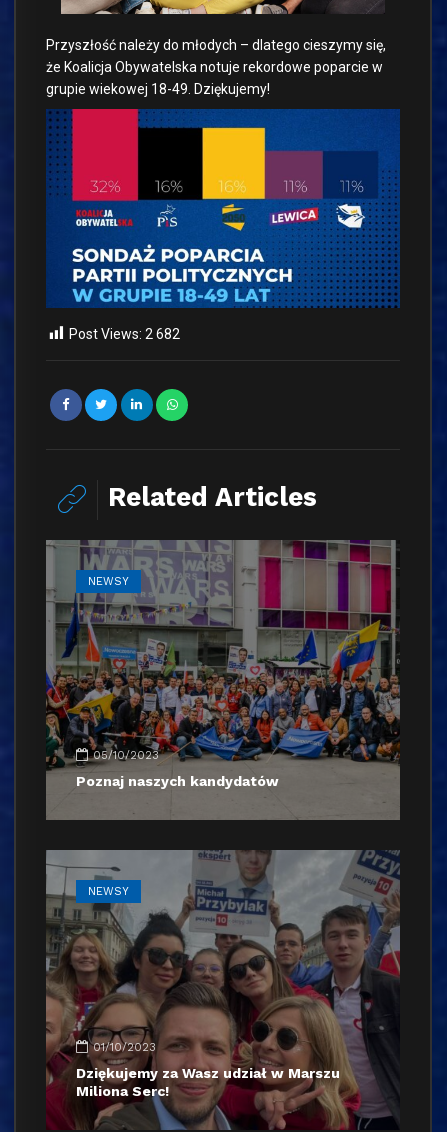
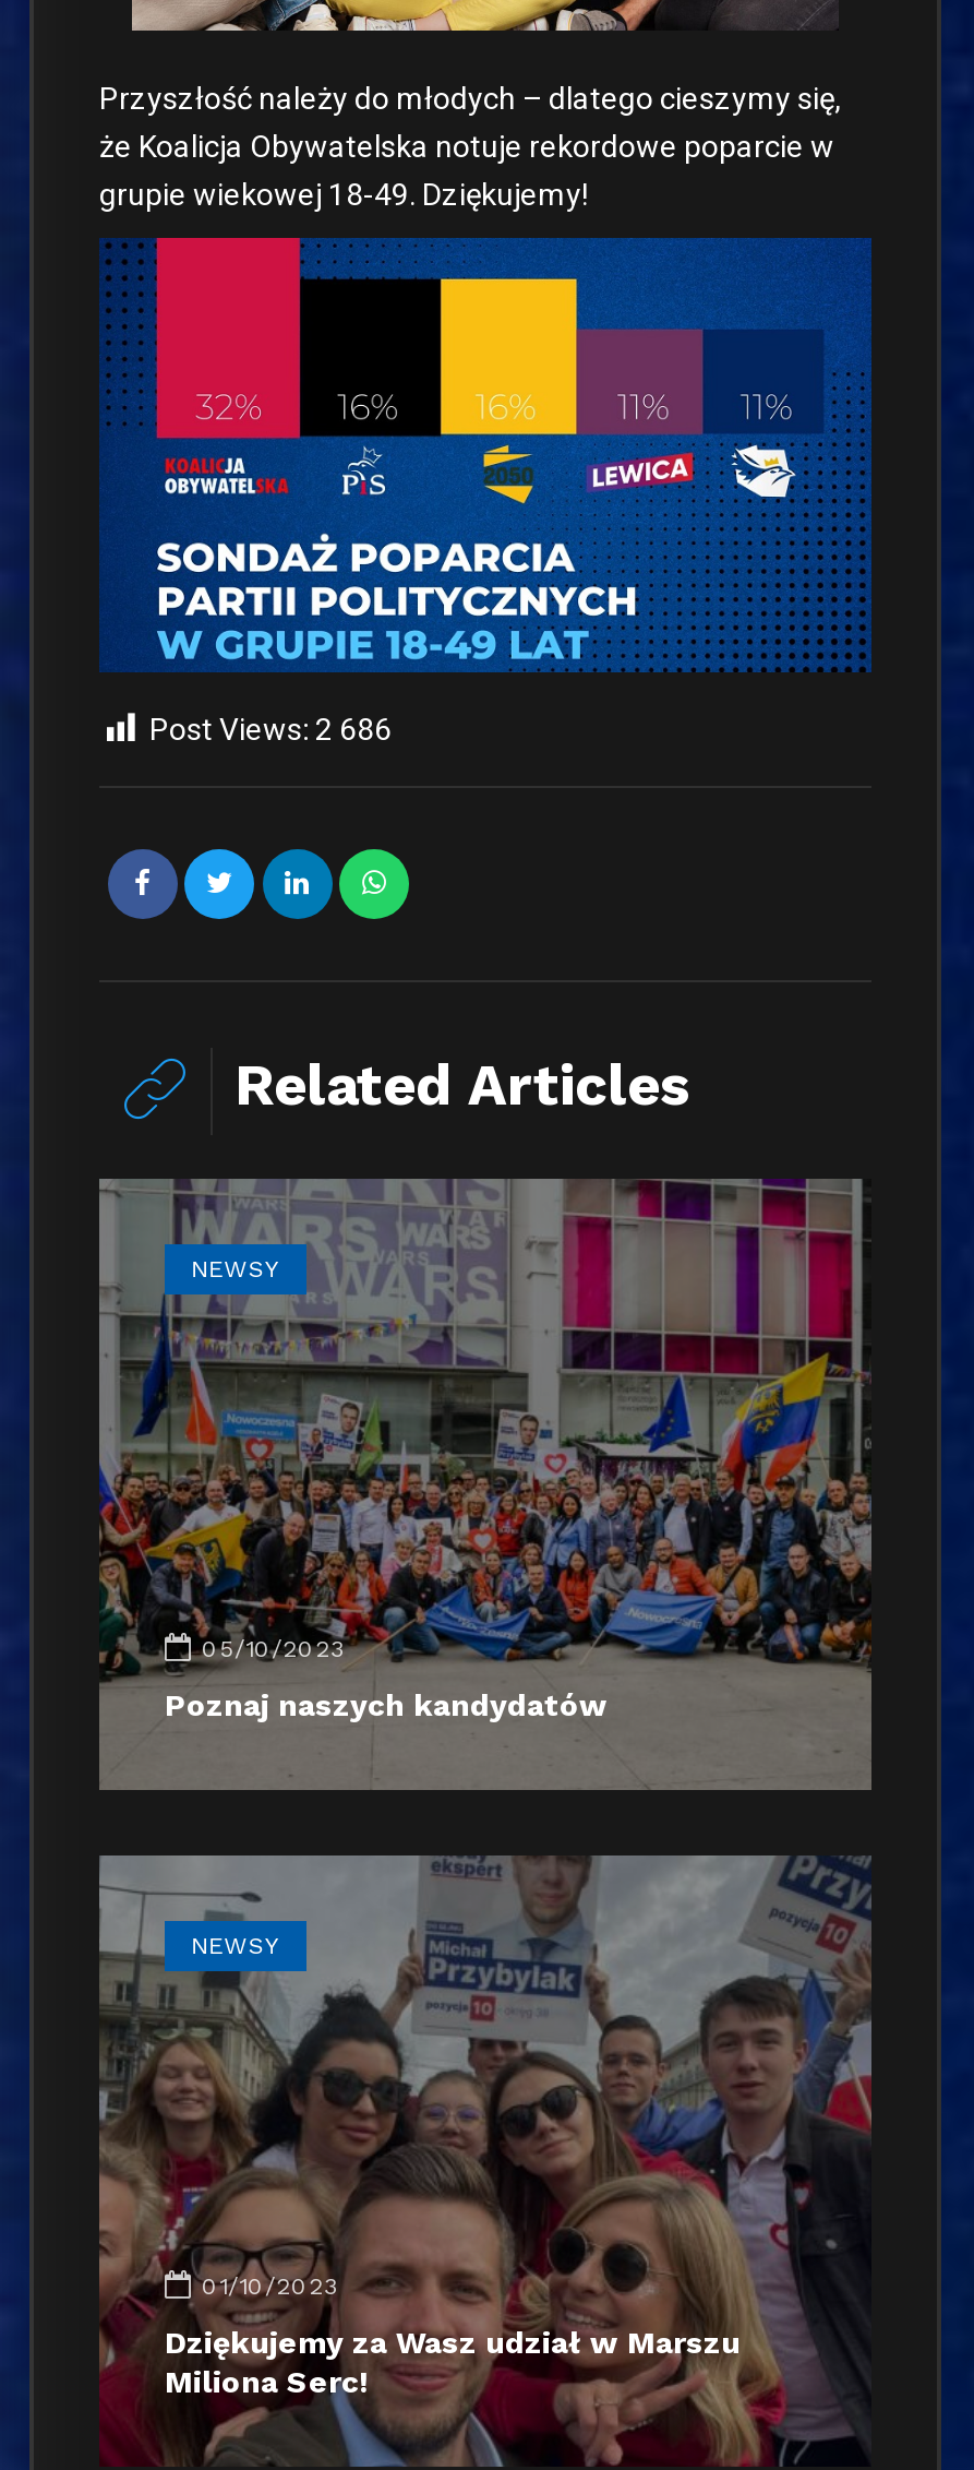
- Post Views: 2 682
+ Post Views: 2 686
